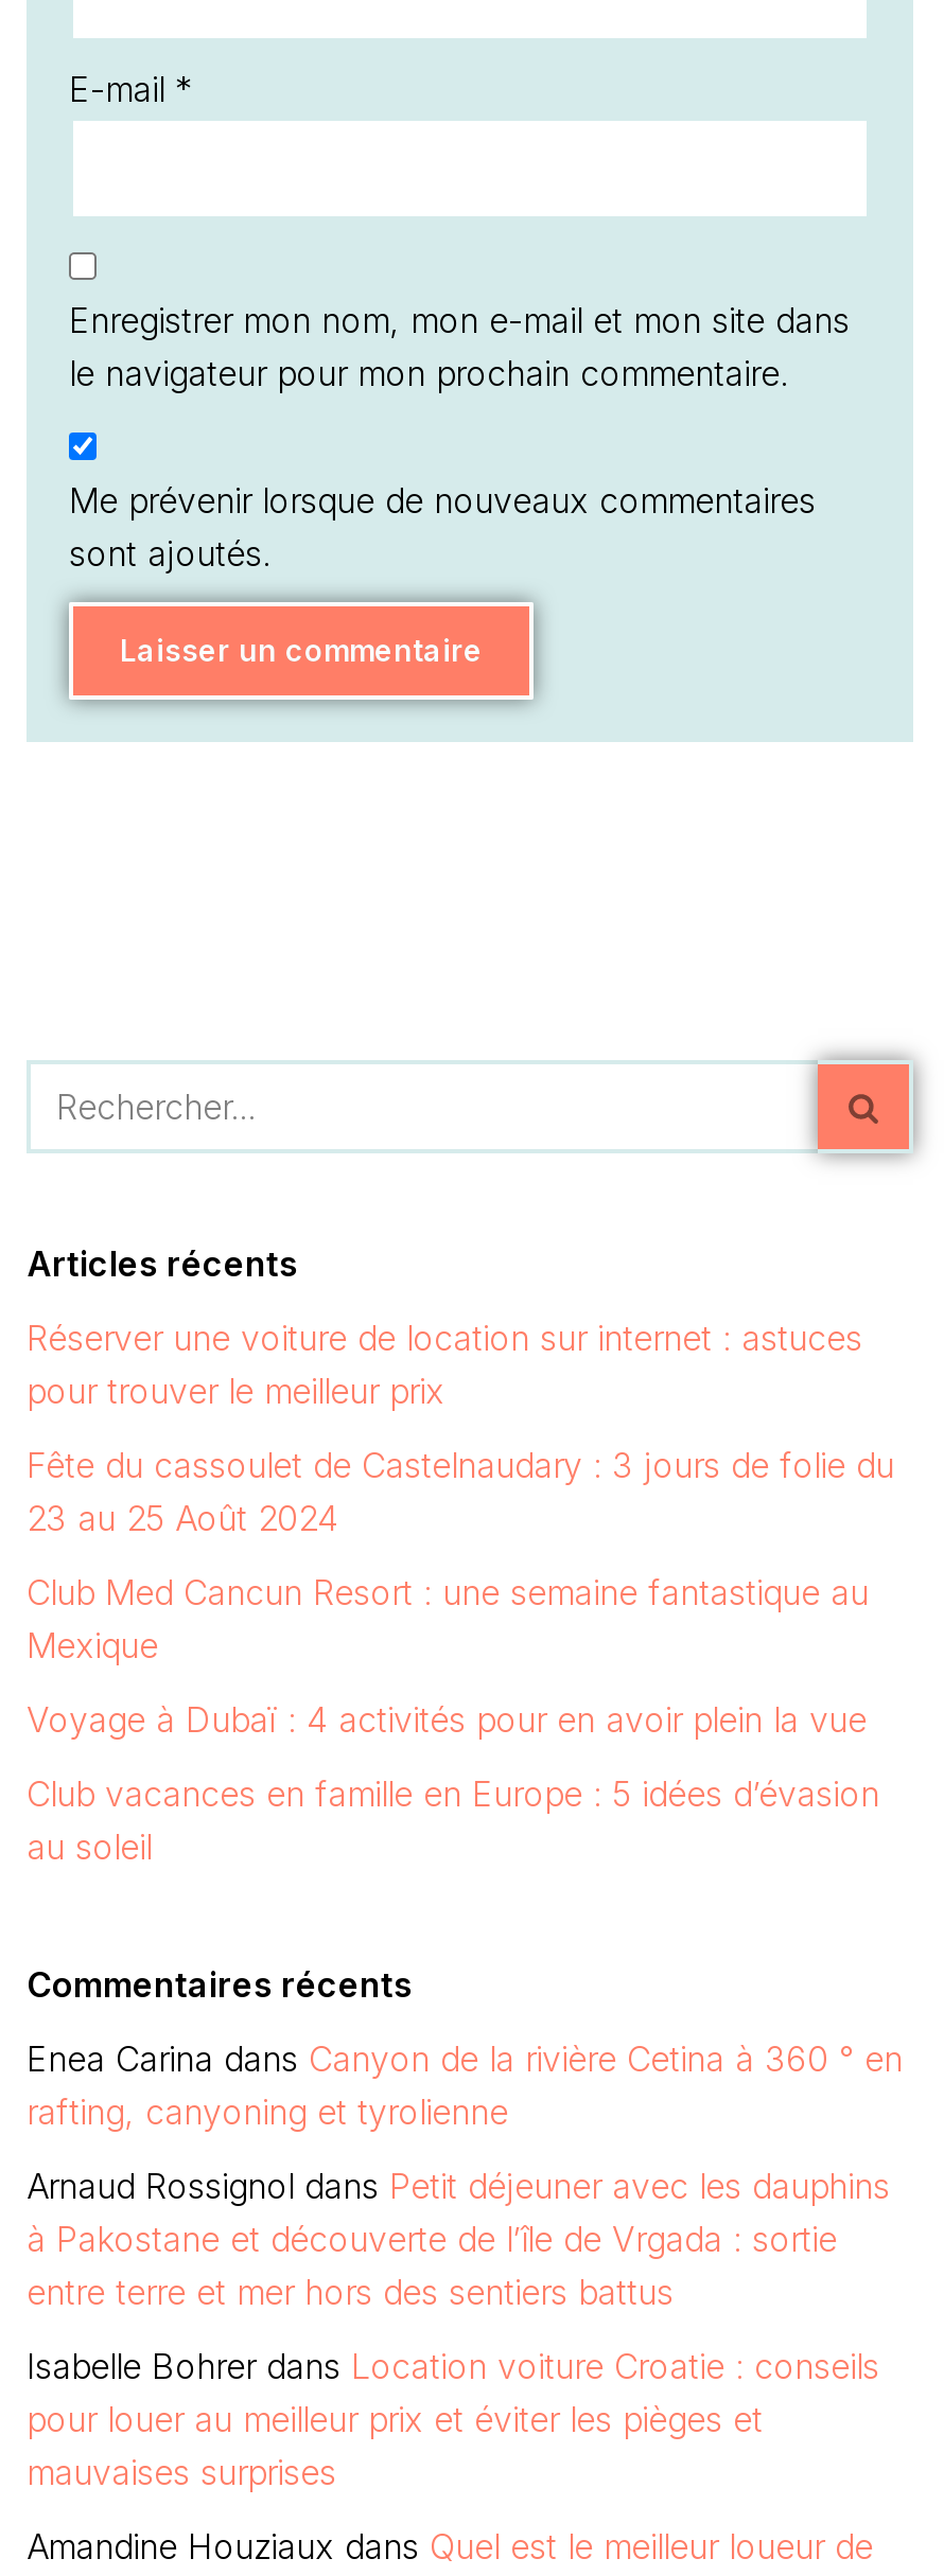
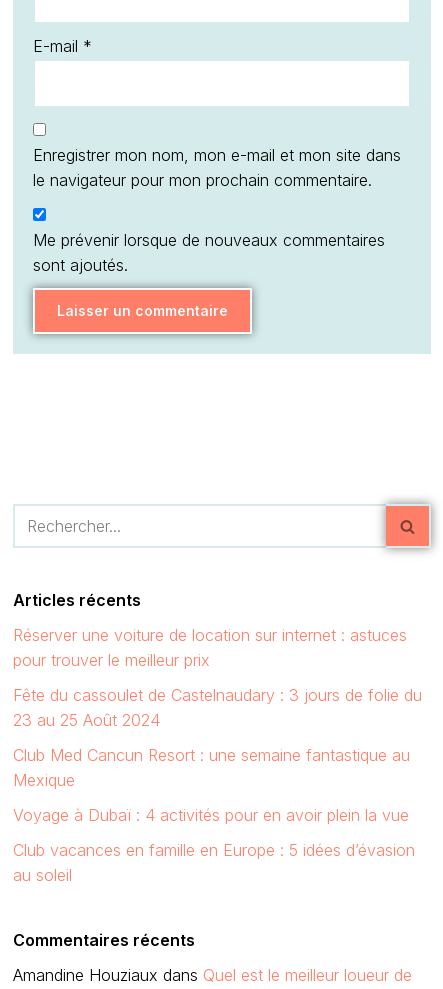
- Enea Carina dans Canyon de la rivière Cetina à 360 ° en
- rafting, canyoning et tyrolienne
- Arnaud Rossignol dans Petit déjeuner avec les dauphins
- à Pakostane et découverte de l’île de Vrgada : sortie
- entre terre et mer hors des sentiers battus
- Isabelle Bohrer dans Location voiture Croatie : conseils
- pour louer au meilleur prix et éviter les pièges et
- mauvaises surprises
